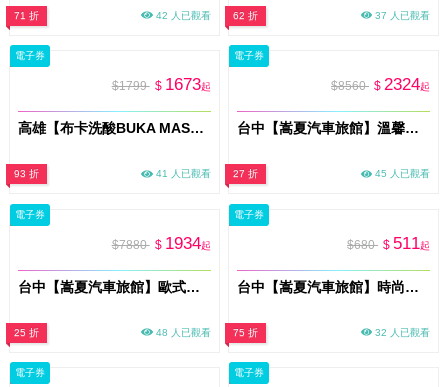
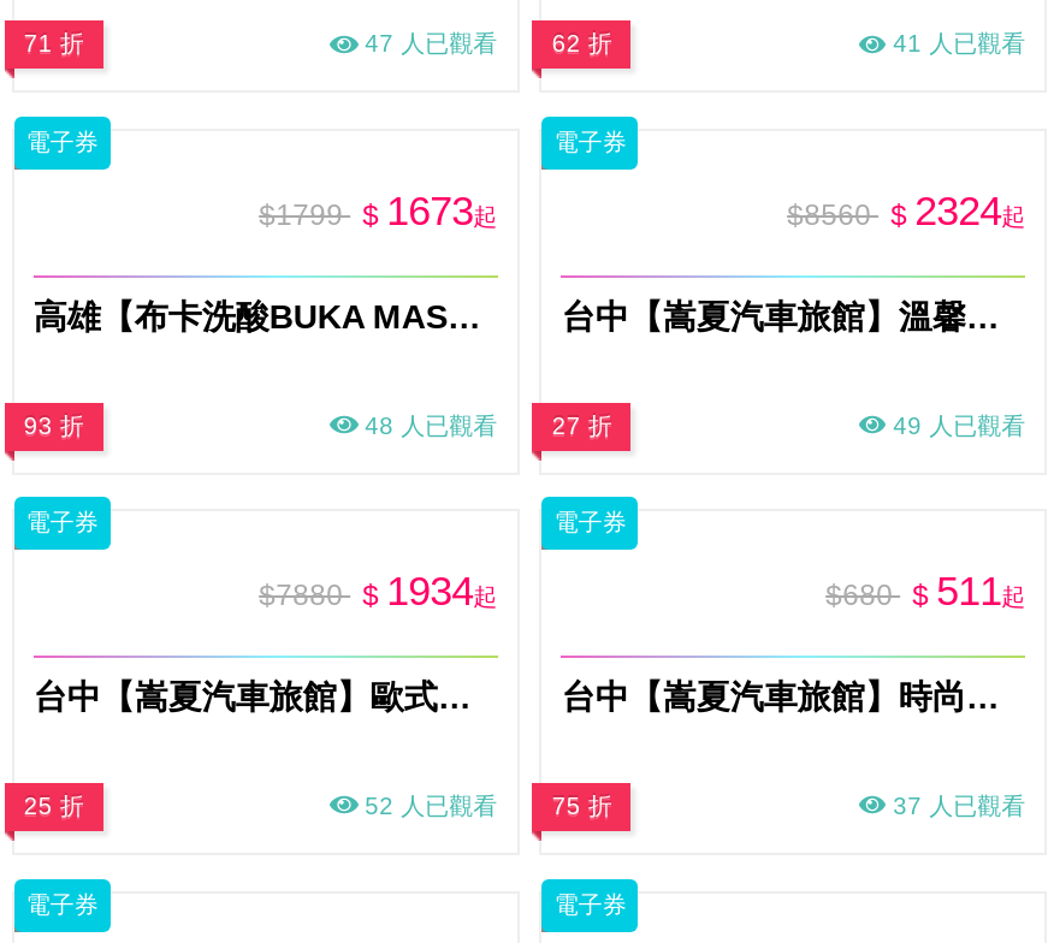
- 42 人已觀看
+ 47 人已觀看

- 37 人已觀看
+ 41 人已觀看

- 41 人已觀看
+ 48 人已觀看

- 45 人已觀看
+ 49 人已觀看

- 48 人已觀看
+ 52 人已觀看

- 32 人已觀看
+ 37 人已觀看
